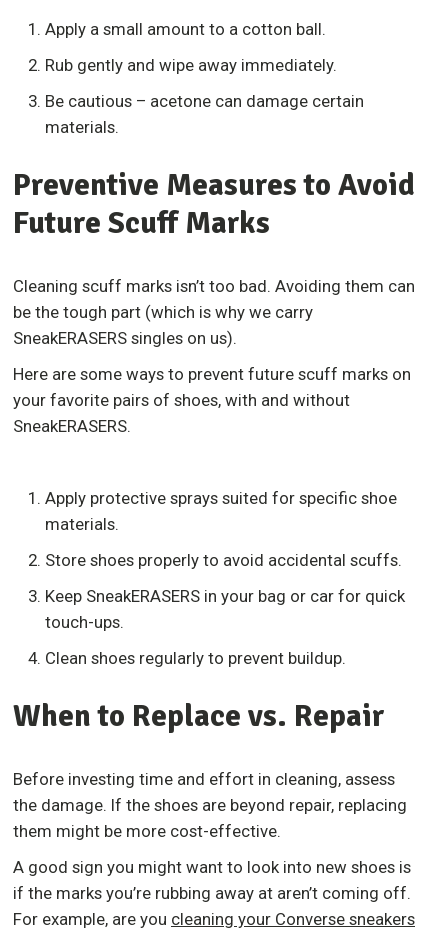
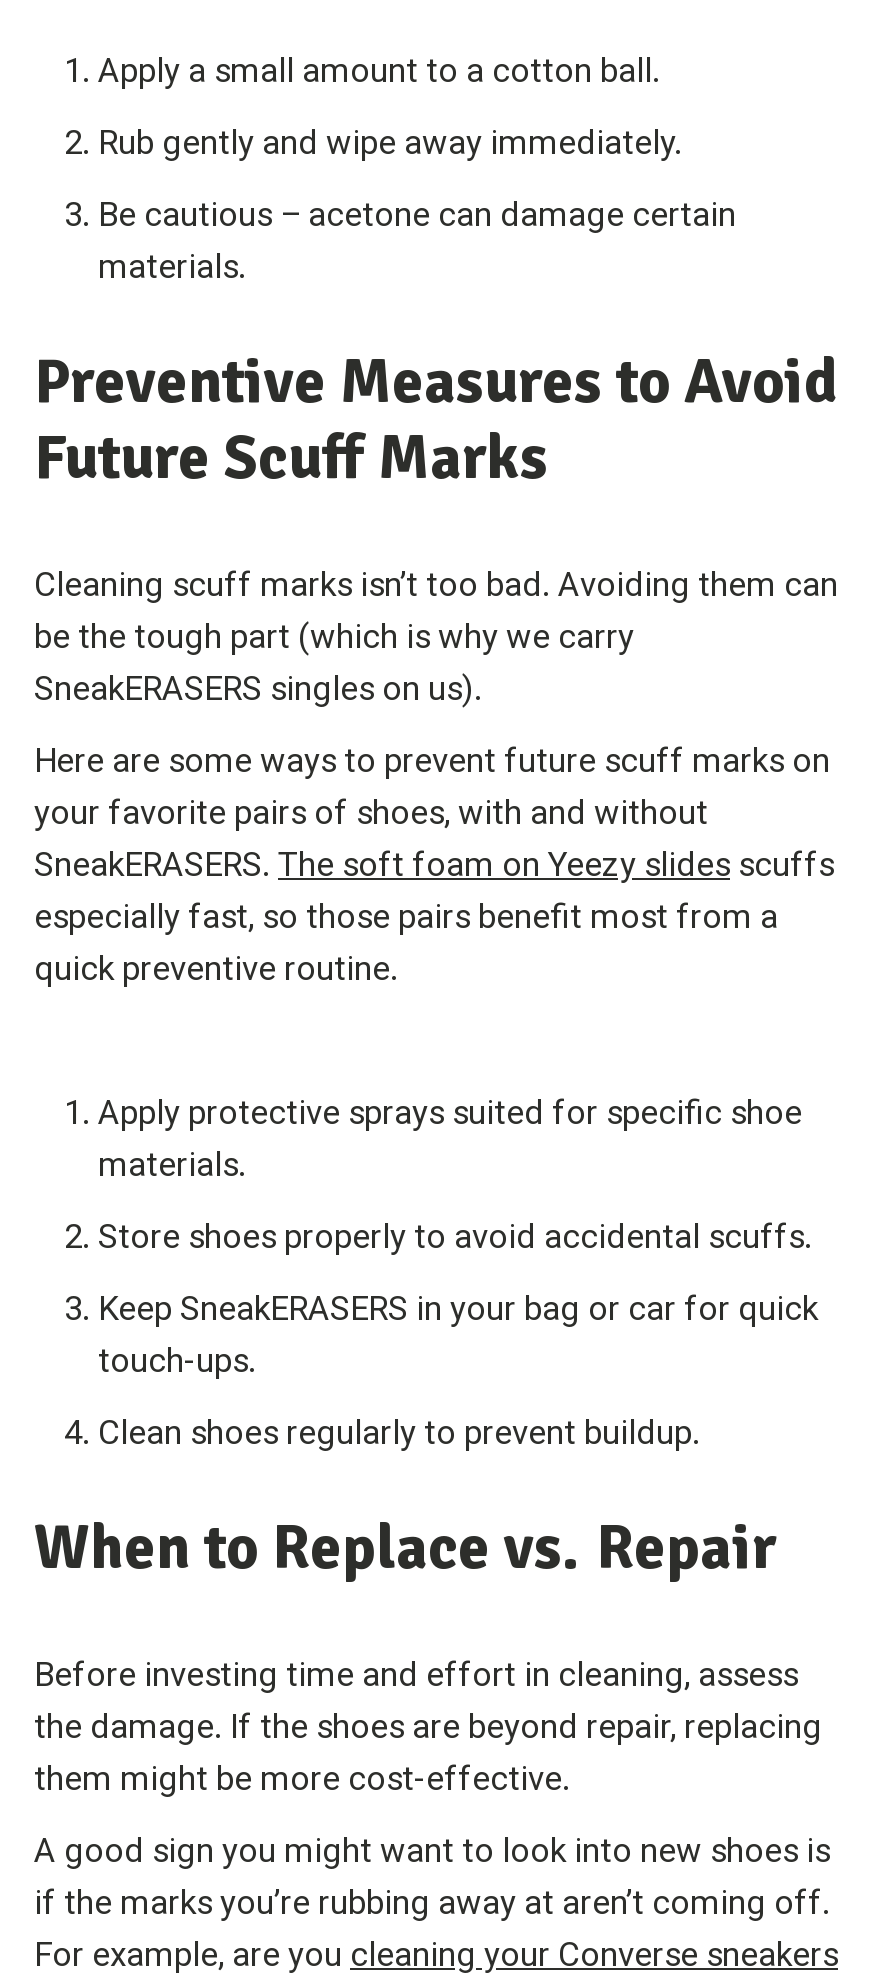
- SneakERASERS.
+ SneakERASERS. The soft foam on Yeezy slides scuffs
+ especially fast, so those pairs benefit most from a
+ quick preventive routine.
